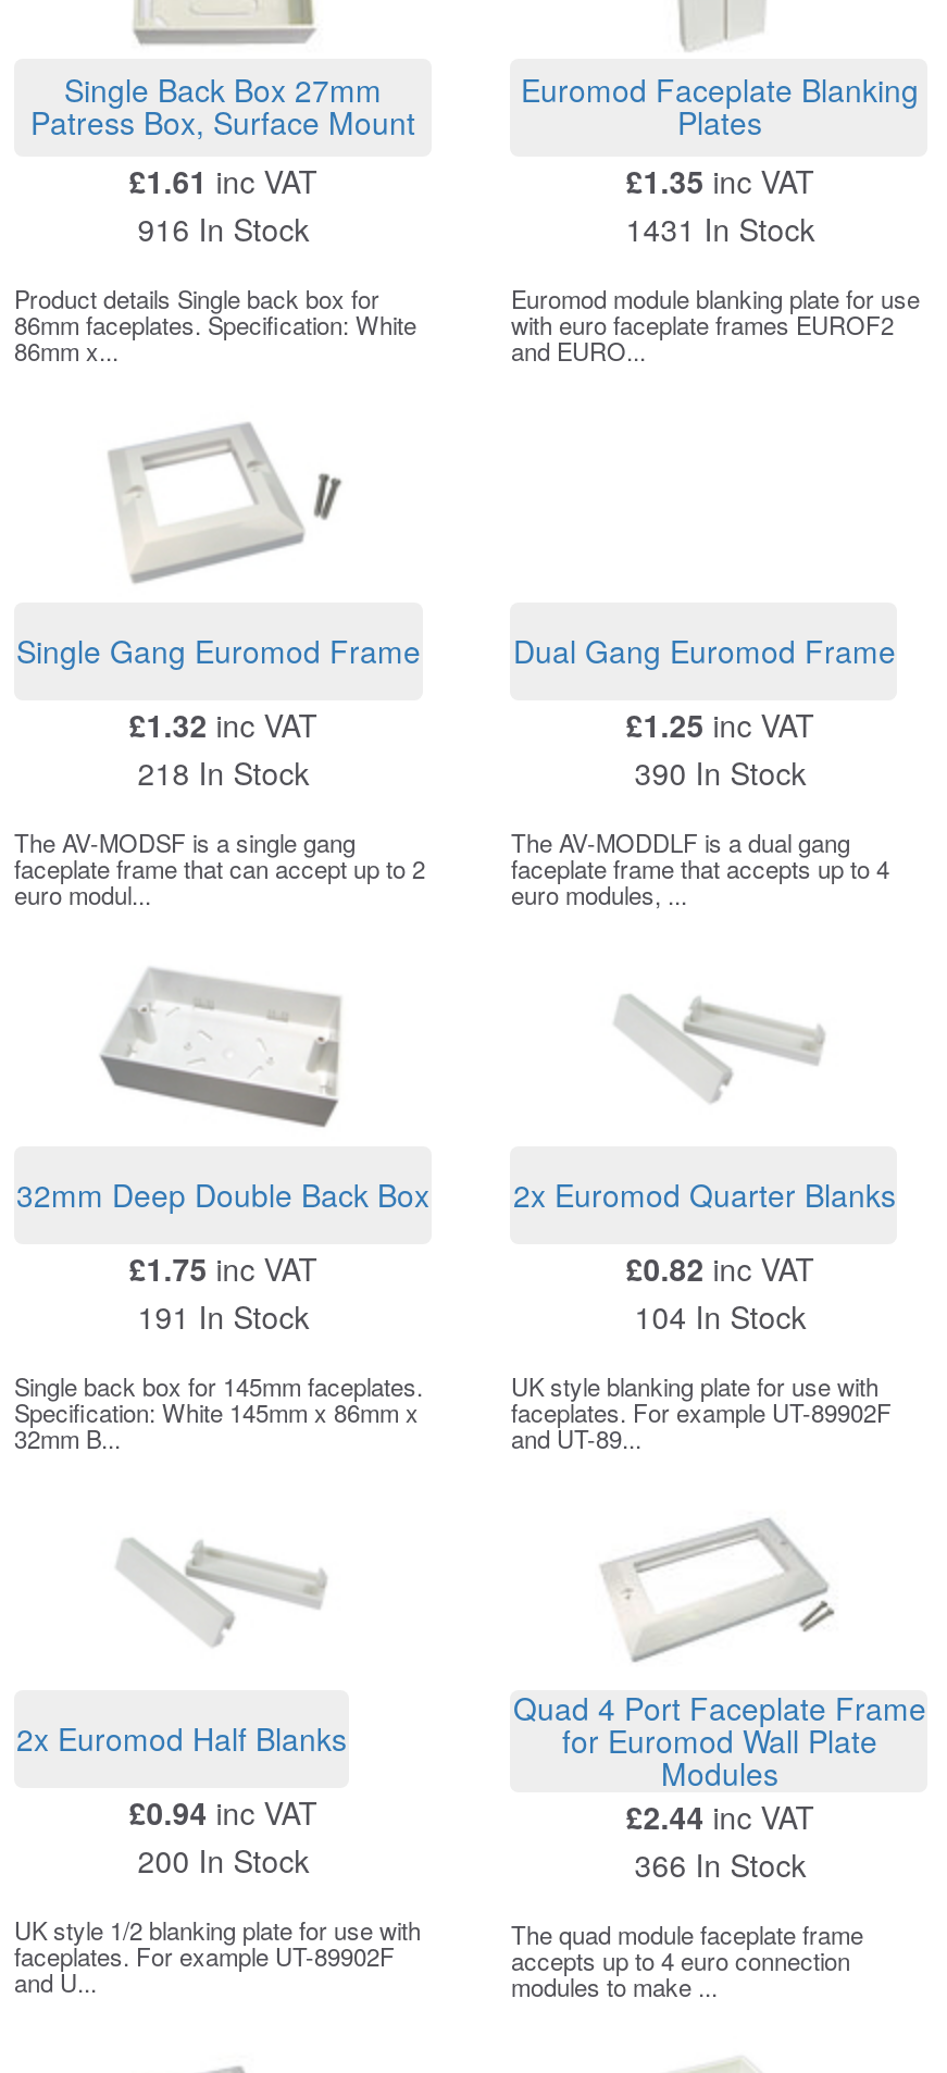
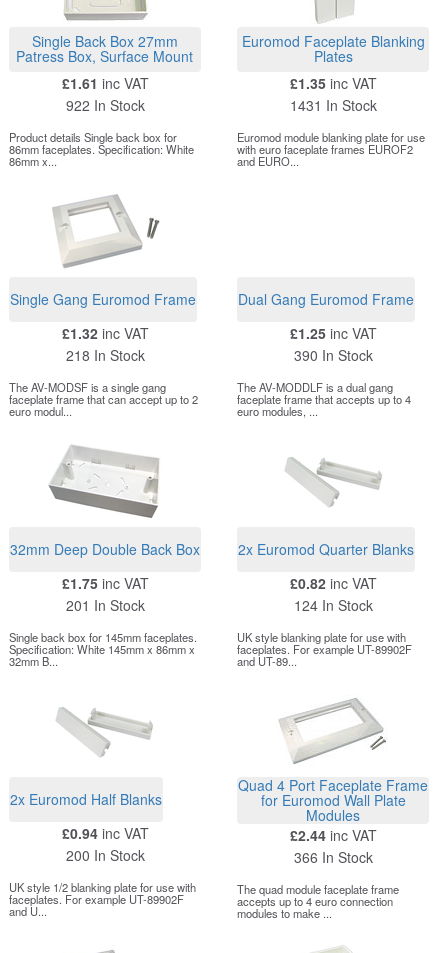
- 916 In Stock
+ 922 In Stock

- 191 In Stock
+ 201 In Stock

- 104 In Stock
+ 124 In Stock
